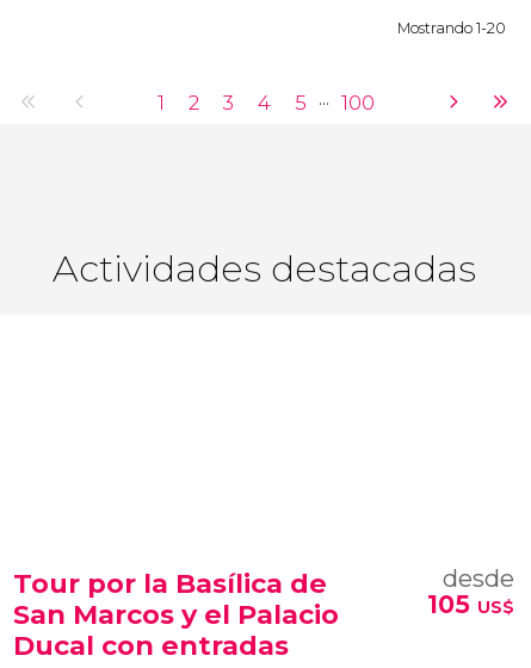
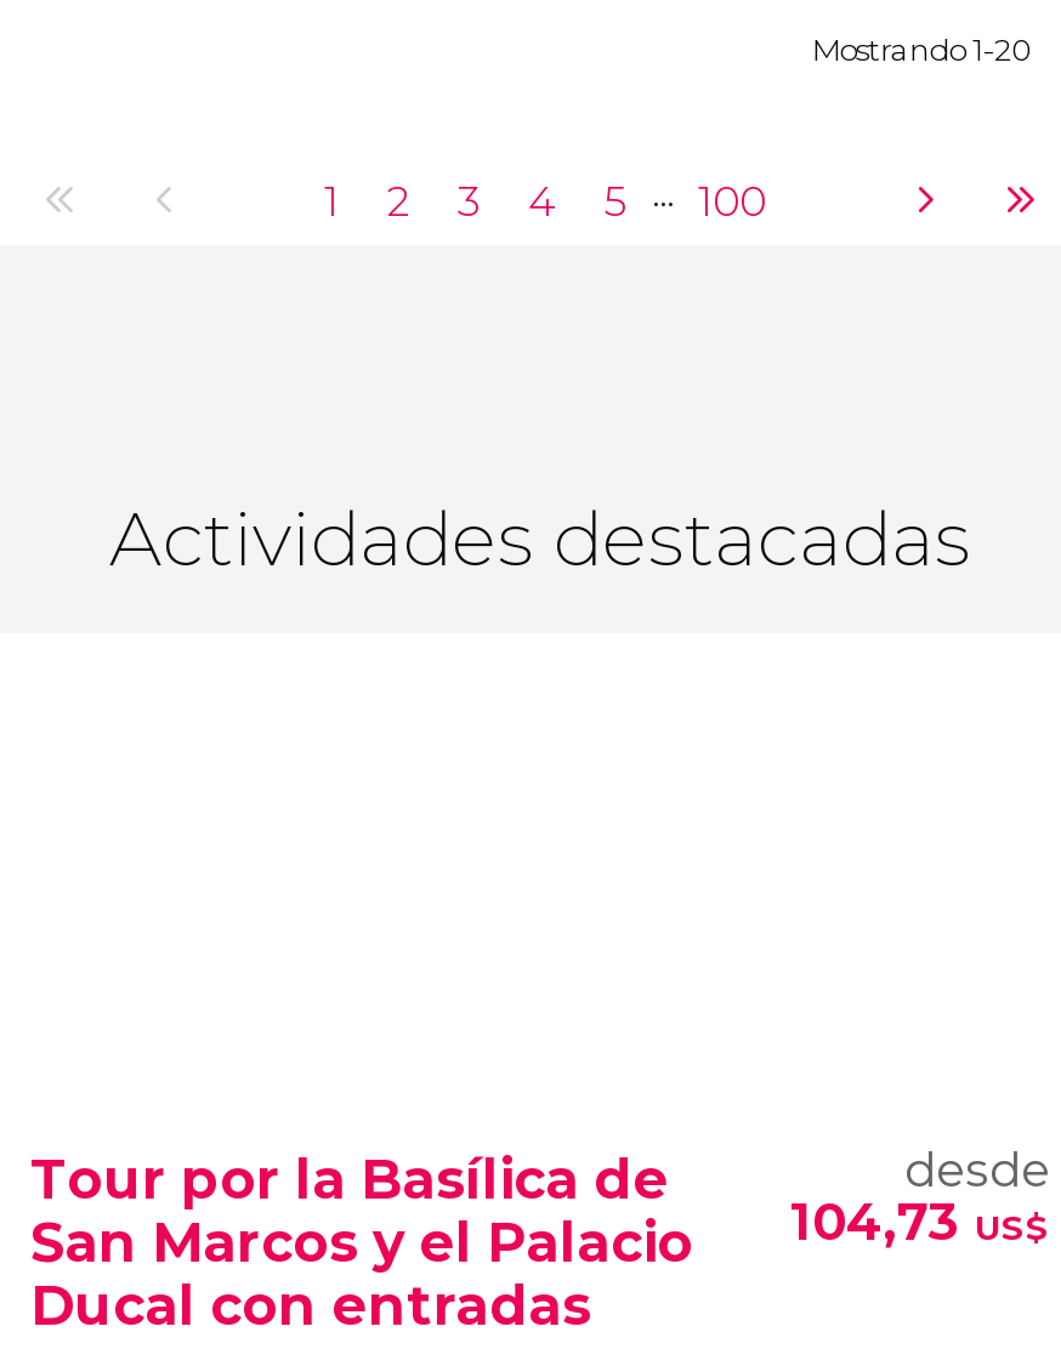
- 105 US$
+ 104,73 US$
